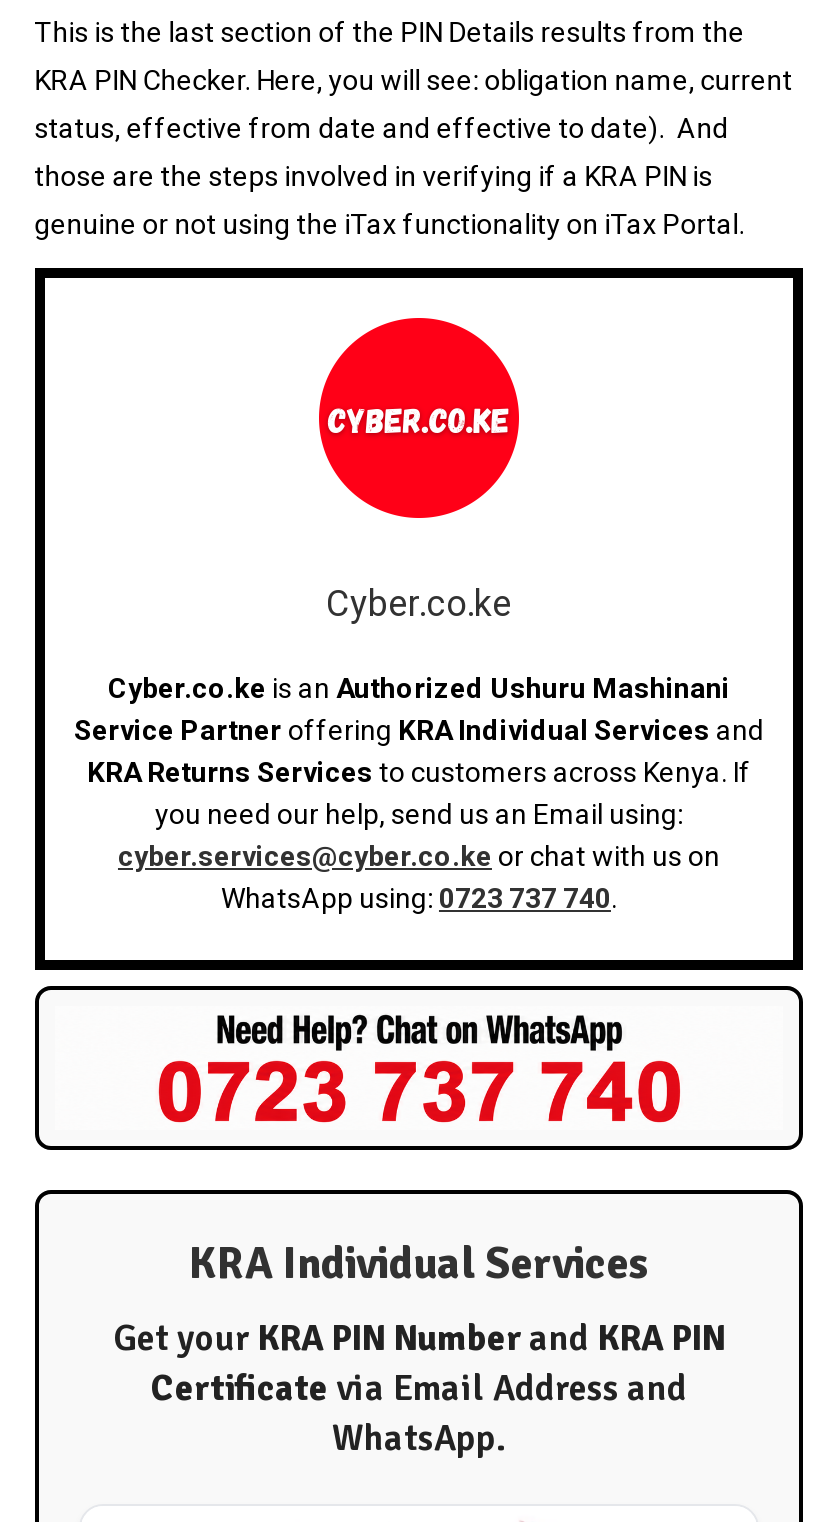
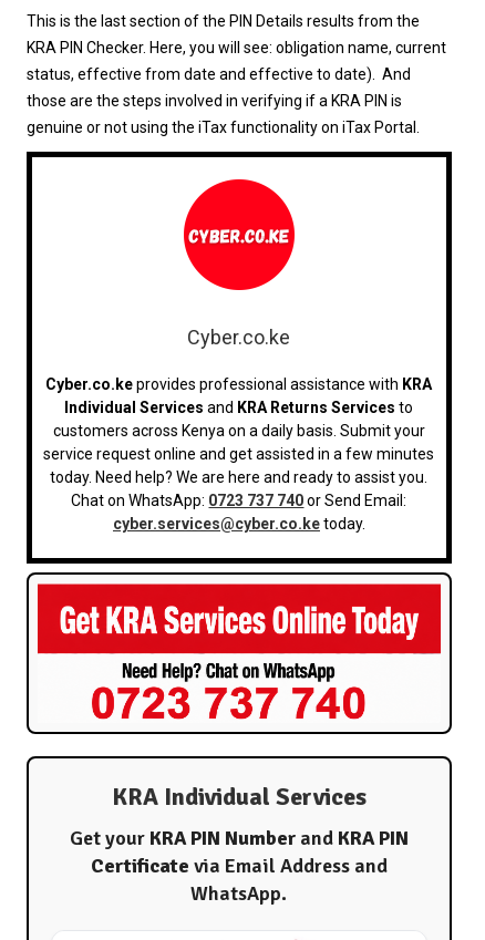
- Cyber.co.ke is an Authorized Ushuru Mashinani
- Service Partner offering KRA Individual Services and
- KRA Returns Services to customers across Kenya. If
- you need our help, send us an Email using:
- cyber.services@cyber.co.ke or chat with us on
- WhatsApp using: 0723 737 740.
+ Cyber.co.ke provides professional assistance with KRA
+ Individual Services and KRA Returns Services to
+ customers across Kenya on a daily basis. Submit your
+ service request online and get assisted in a few minutes
+ today. Need help? We are here and ready to assist you.
+ Chat on WhatsApp: 0723 737 740 or Send Email:
+ cyber.services@cyber.co.ke today.

- [image]
+ [image]
